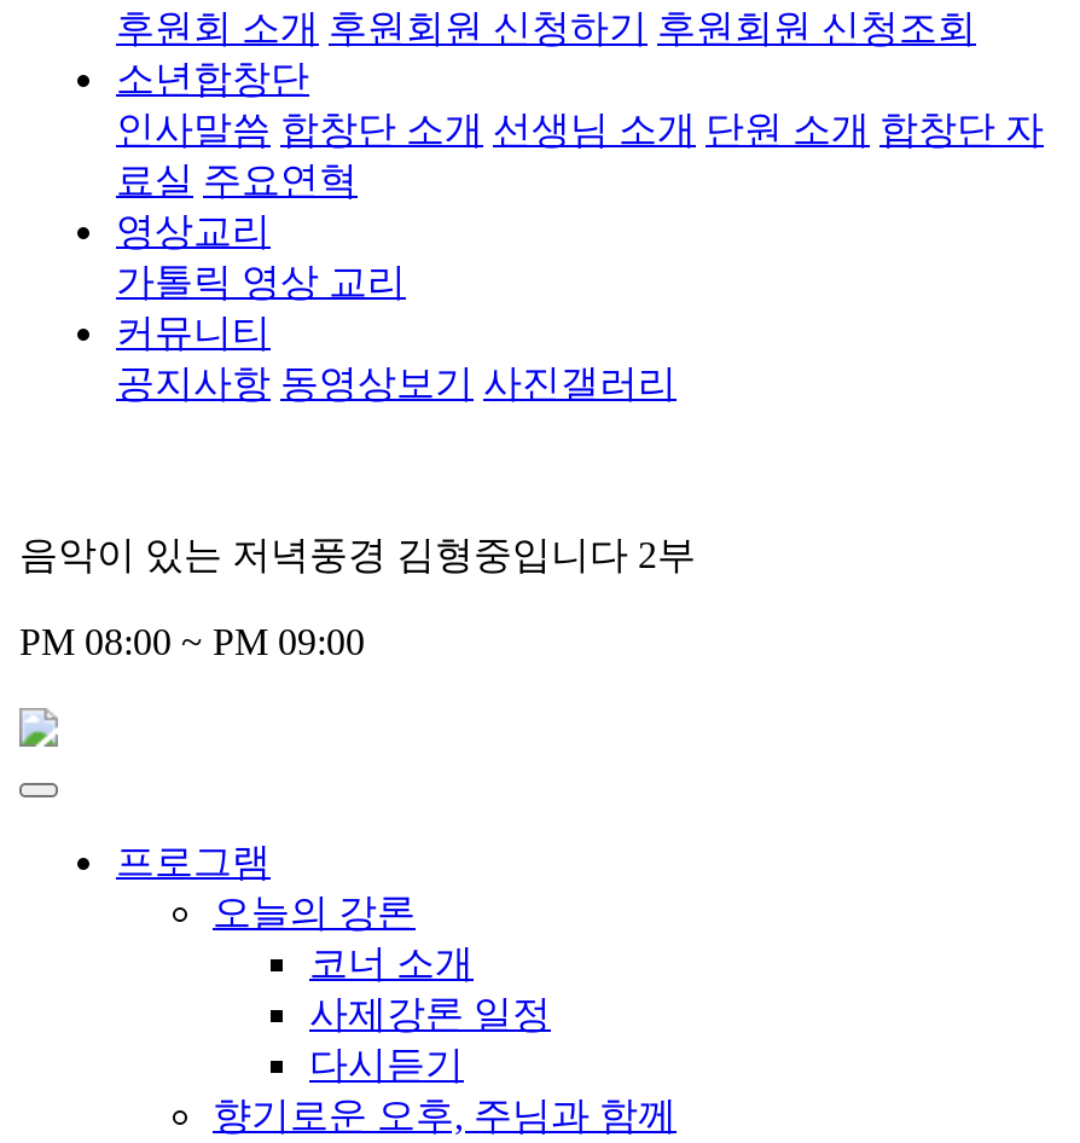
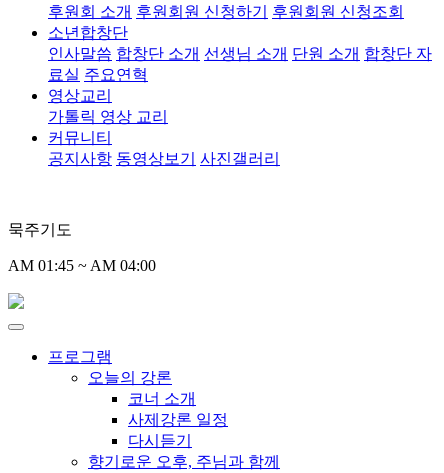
- 음악이 있는 저녁풍경 김형중입니다 2부
+ 묵주기도

- PM 08:00 ~ PM 09:00
+ AM 01:45 ~ AM 04:00
